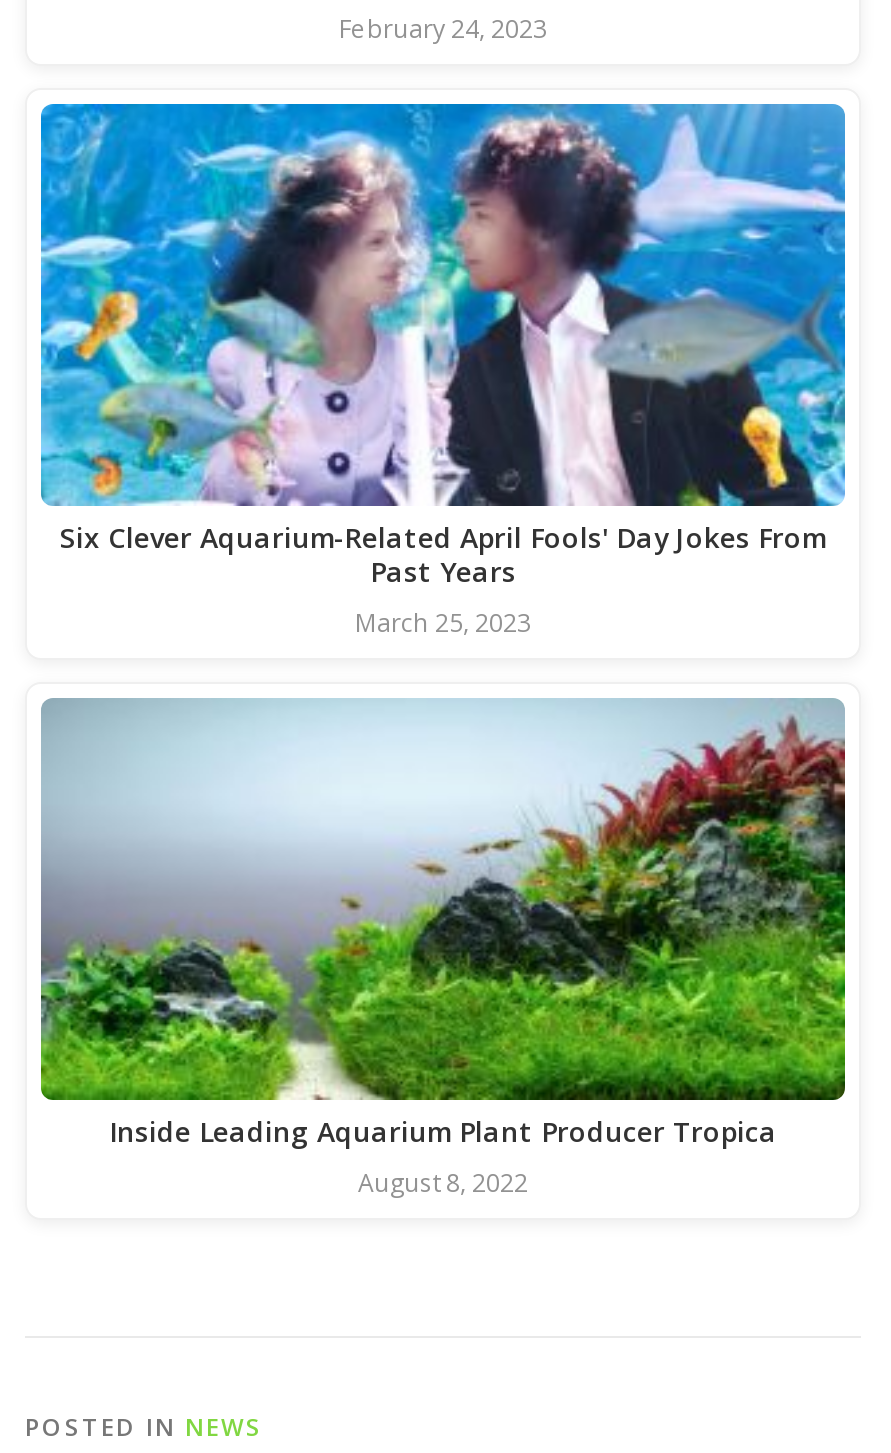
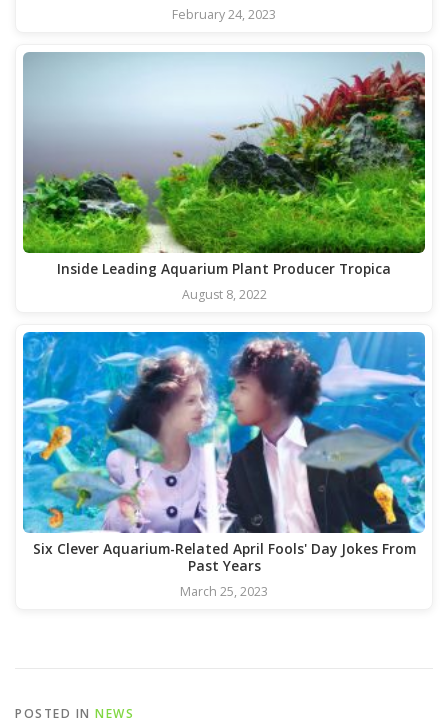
moved down: [image] | Six Clever Aquarium-Related April Fools' Day Jokes From | Past Years | March 25, 2023

moved up: [image] | Inside Leading Aquarium Plant Producer Tropica | August 8, 2022
